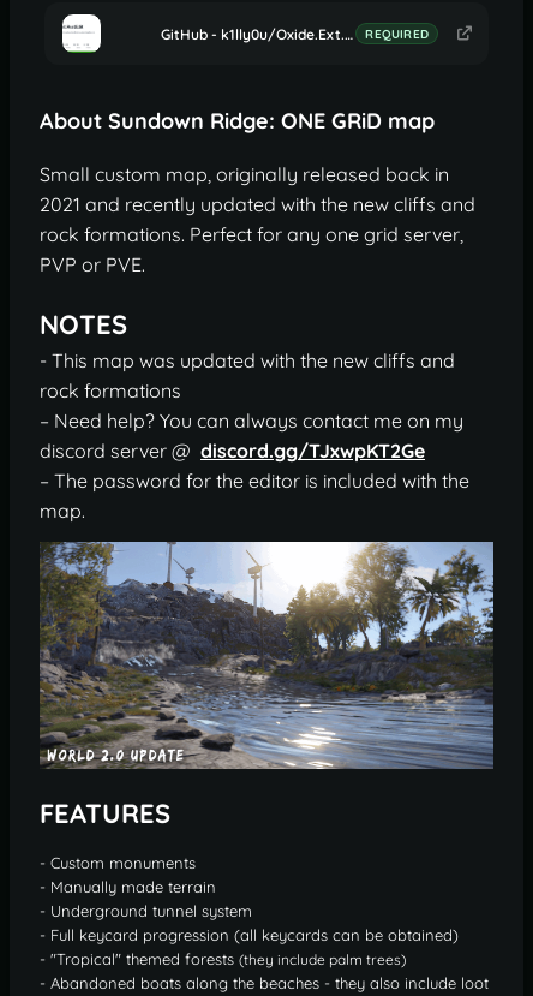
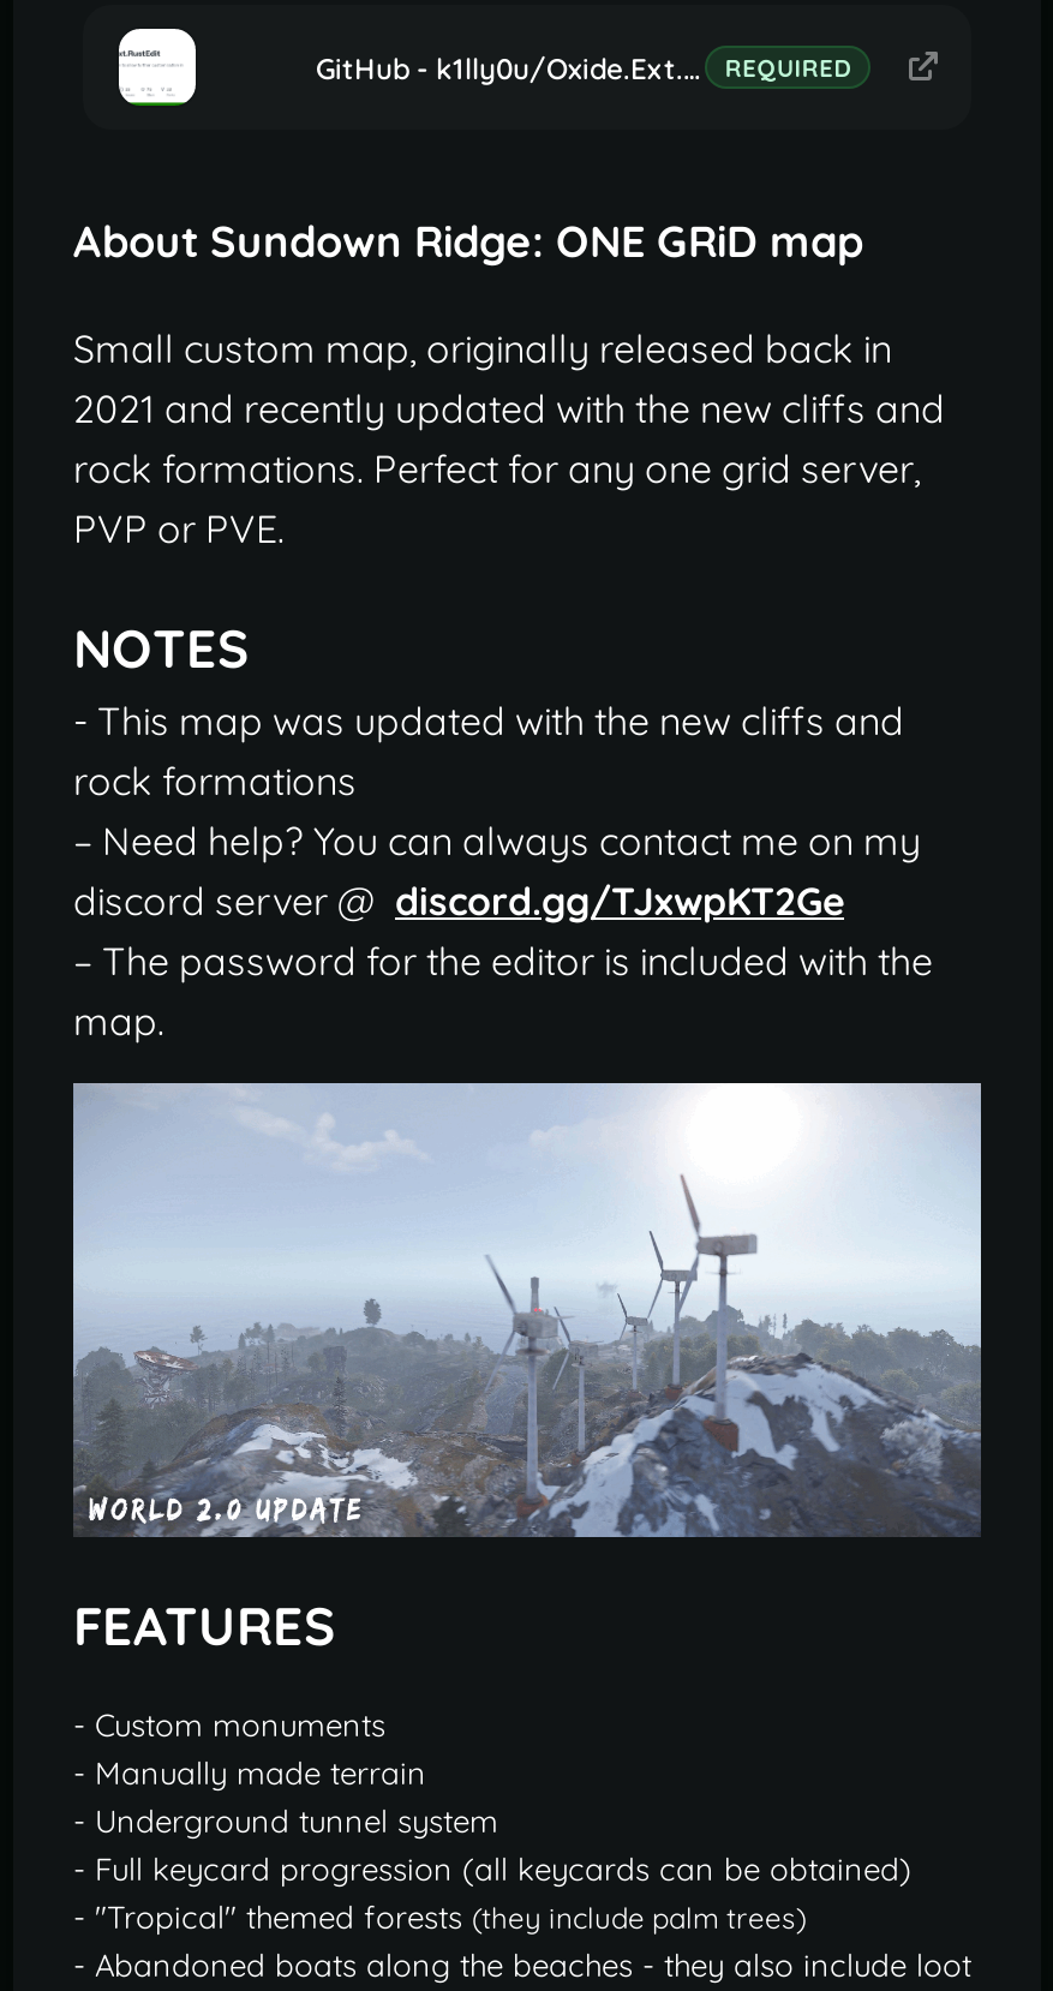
- [image]
+ [image]
